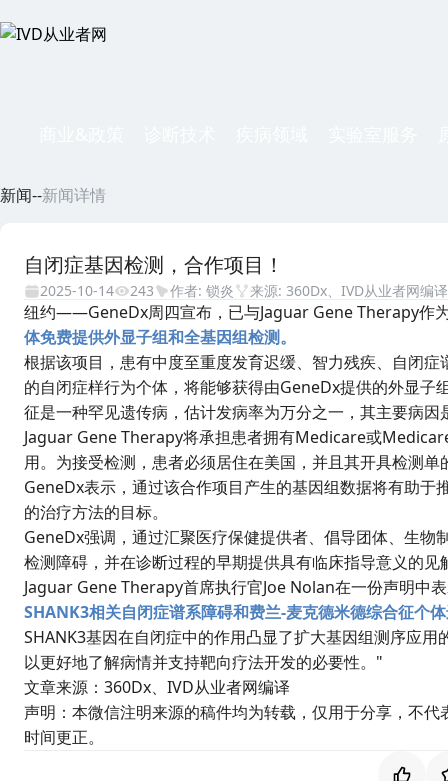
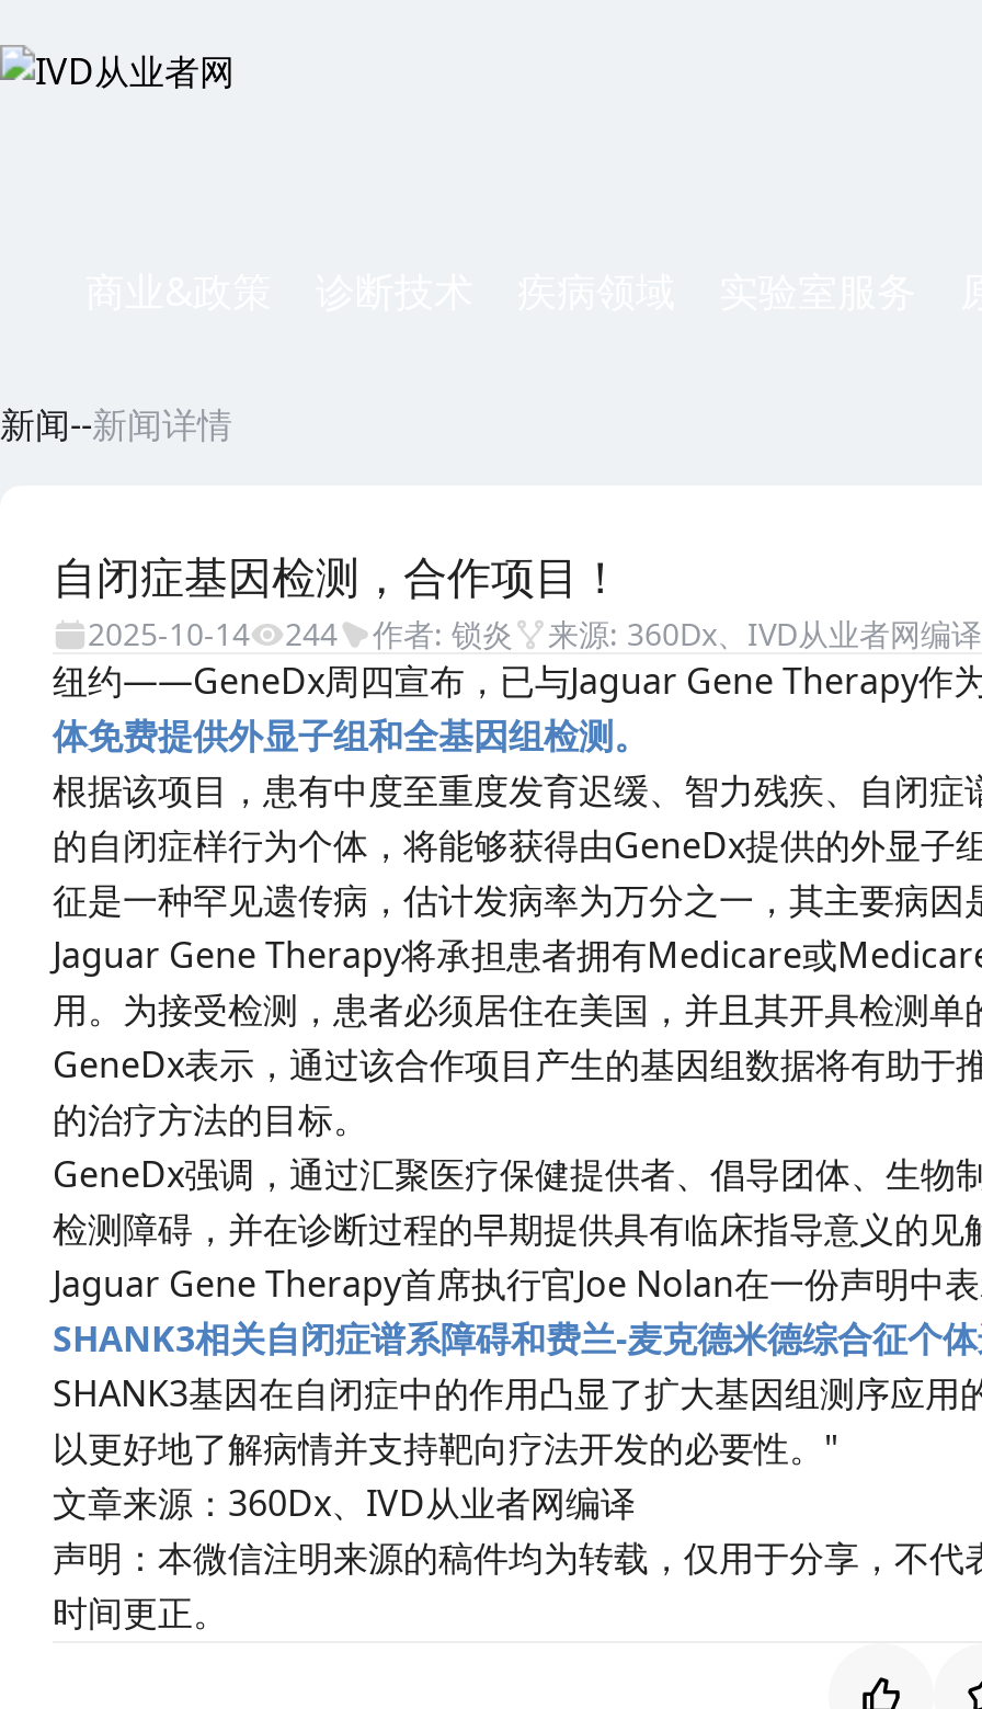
- 2025-10-14 243 作者: 锁炎 来源: 360Dx、IVD从业者网编译
+ 2025-10-14 244 作者: 锁炎 来源: 360Dx、IVD从业者网编译
